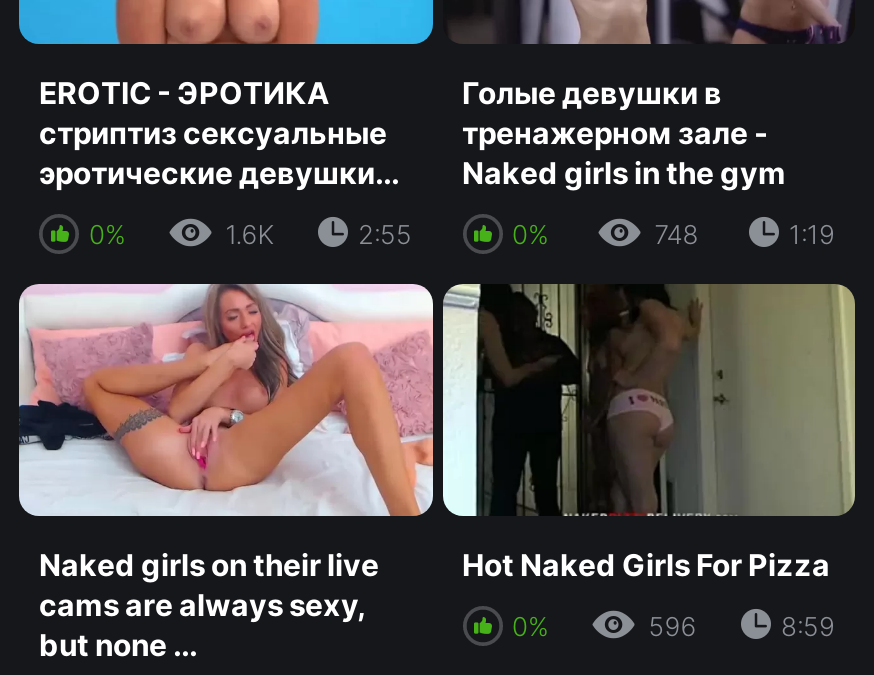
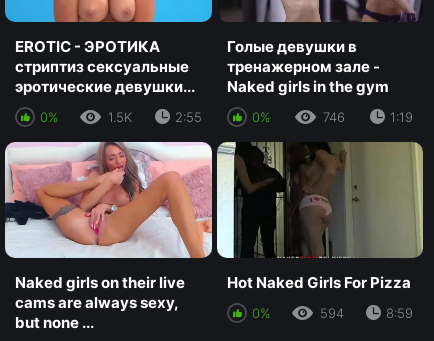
- 1.6K
+ 1.5K

- 748
+ 746

- 596
+ 594
